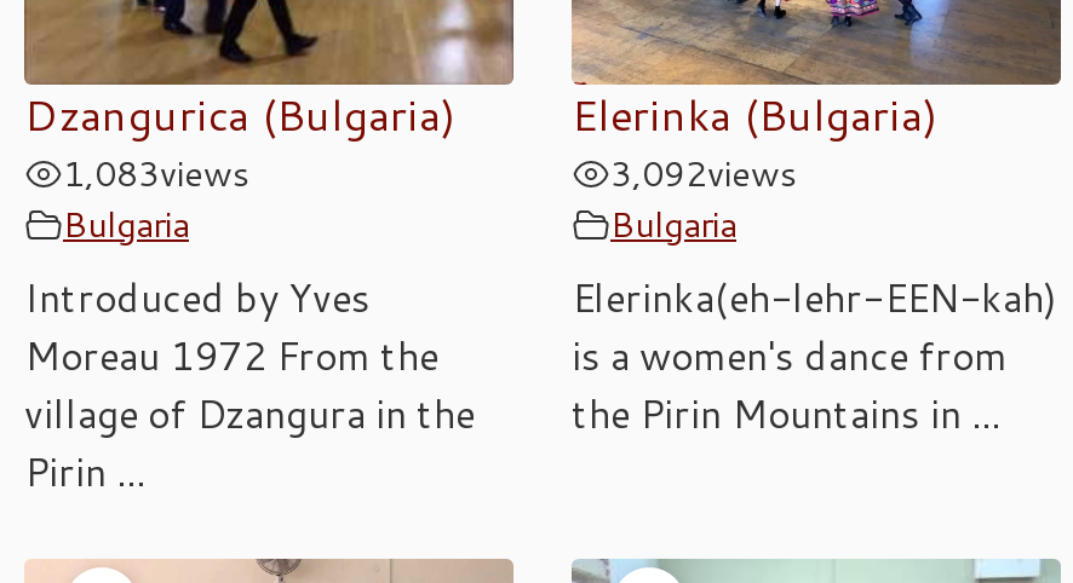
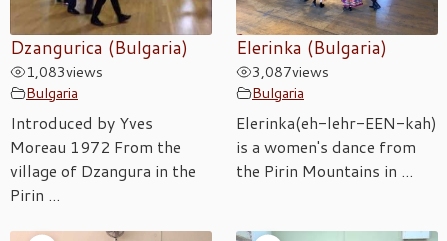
- 3,092views
+ 3,087views
